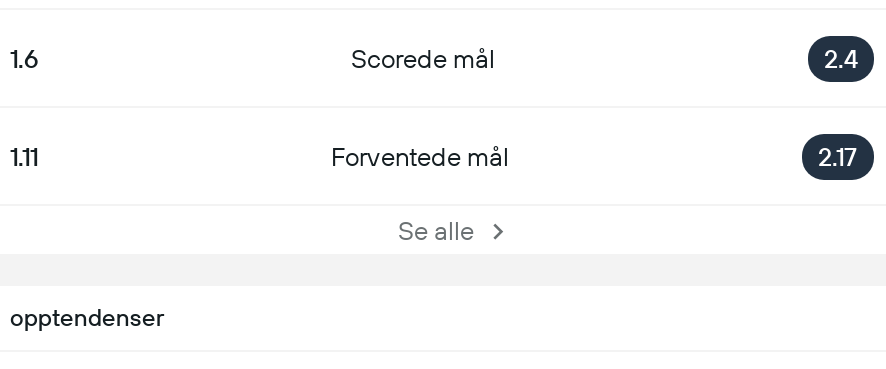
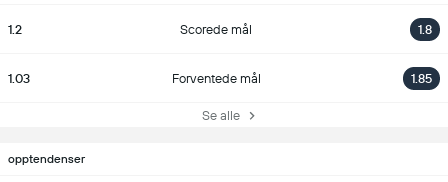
- 1.6
+ 1.2

- 2.4
+ 1.8

- 1.11
+ 1.03

- 2.17
+ 1.85
